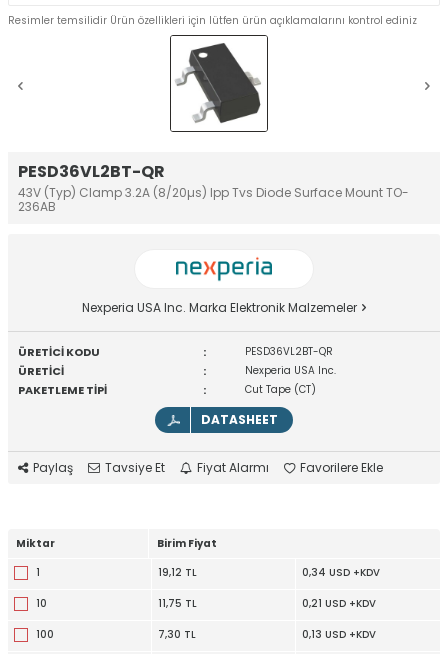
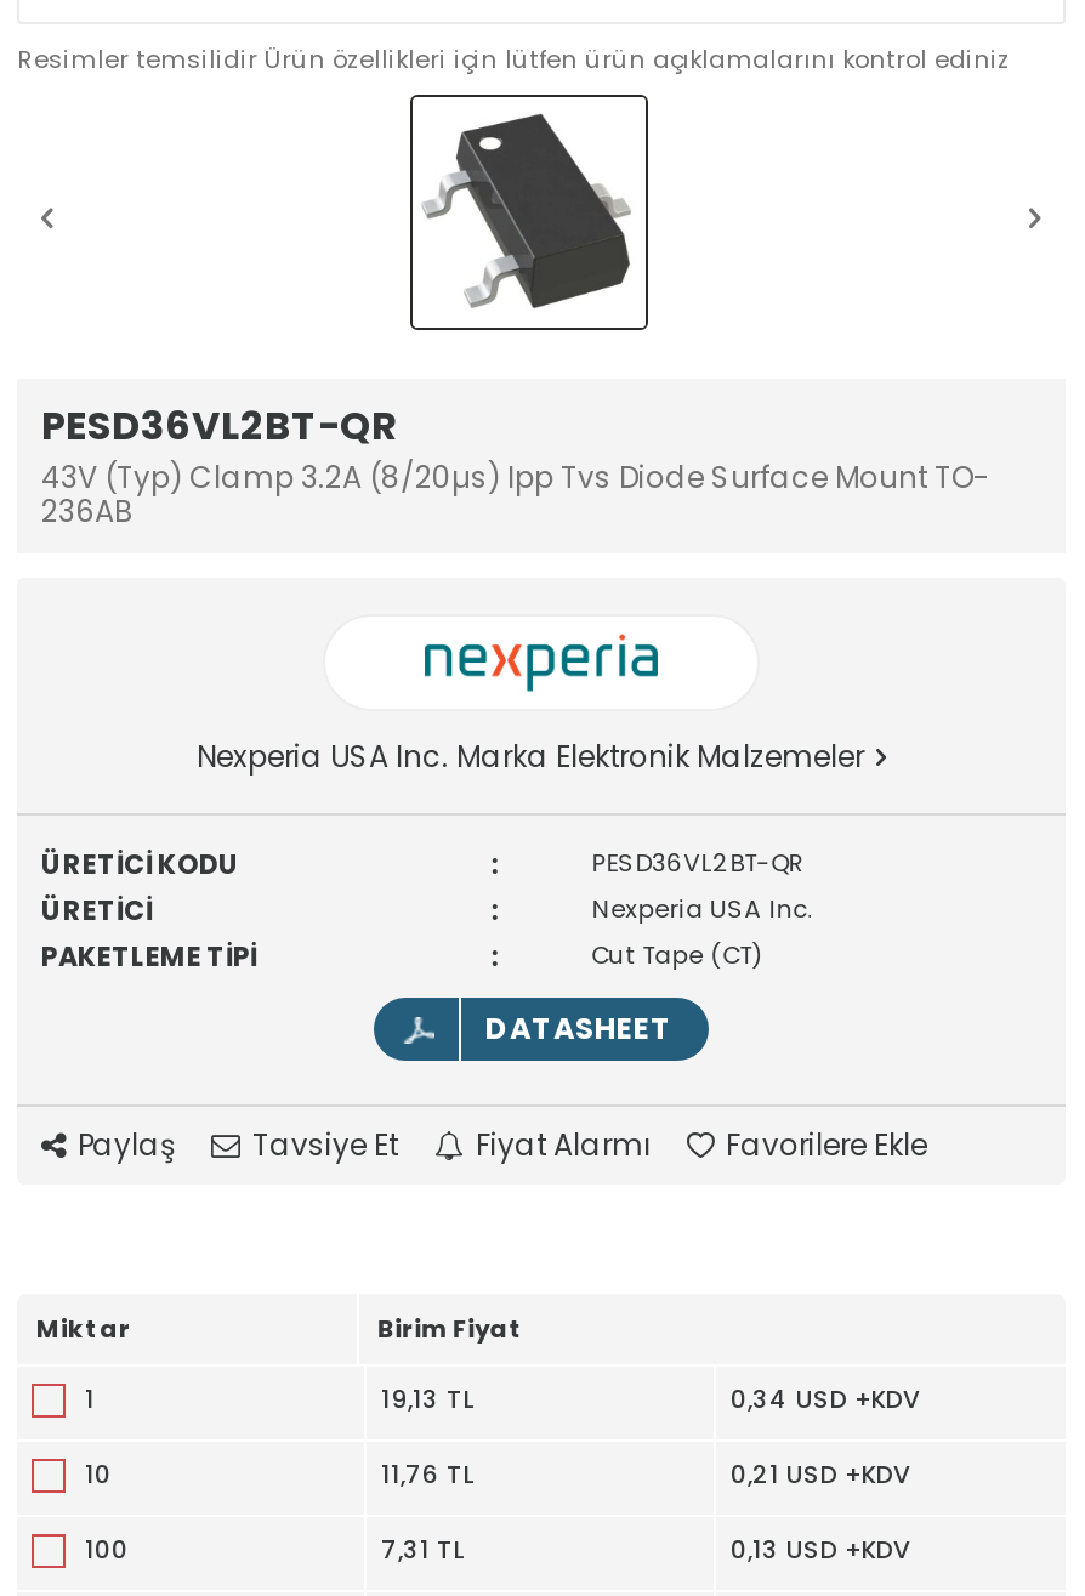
- 19,12 TL
+ 19,13 TL

- 11,75 TL
+ 11,76 TL

- 7,30 TL
+ 7,31 TL
